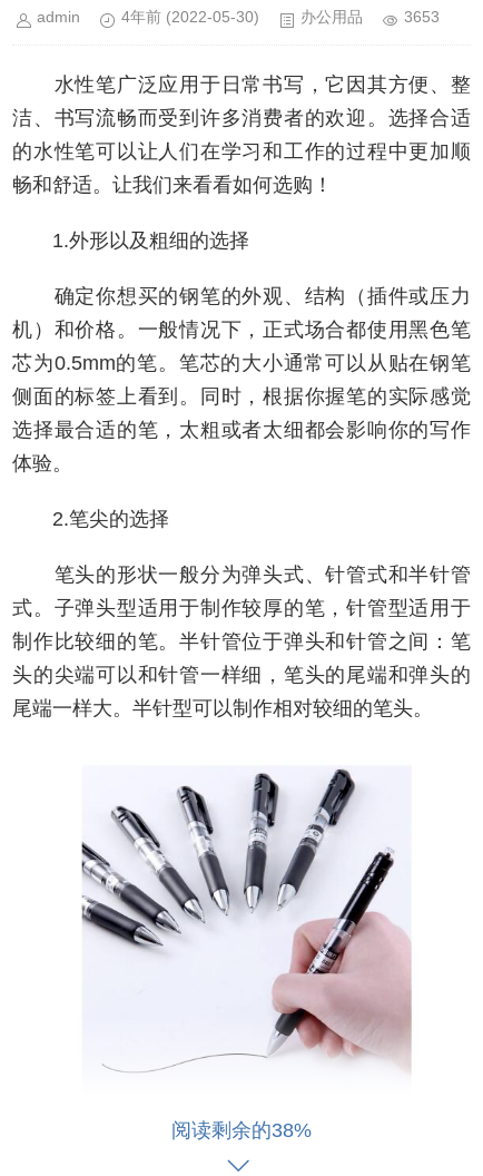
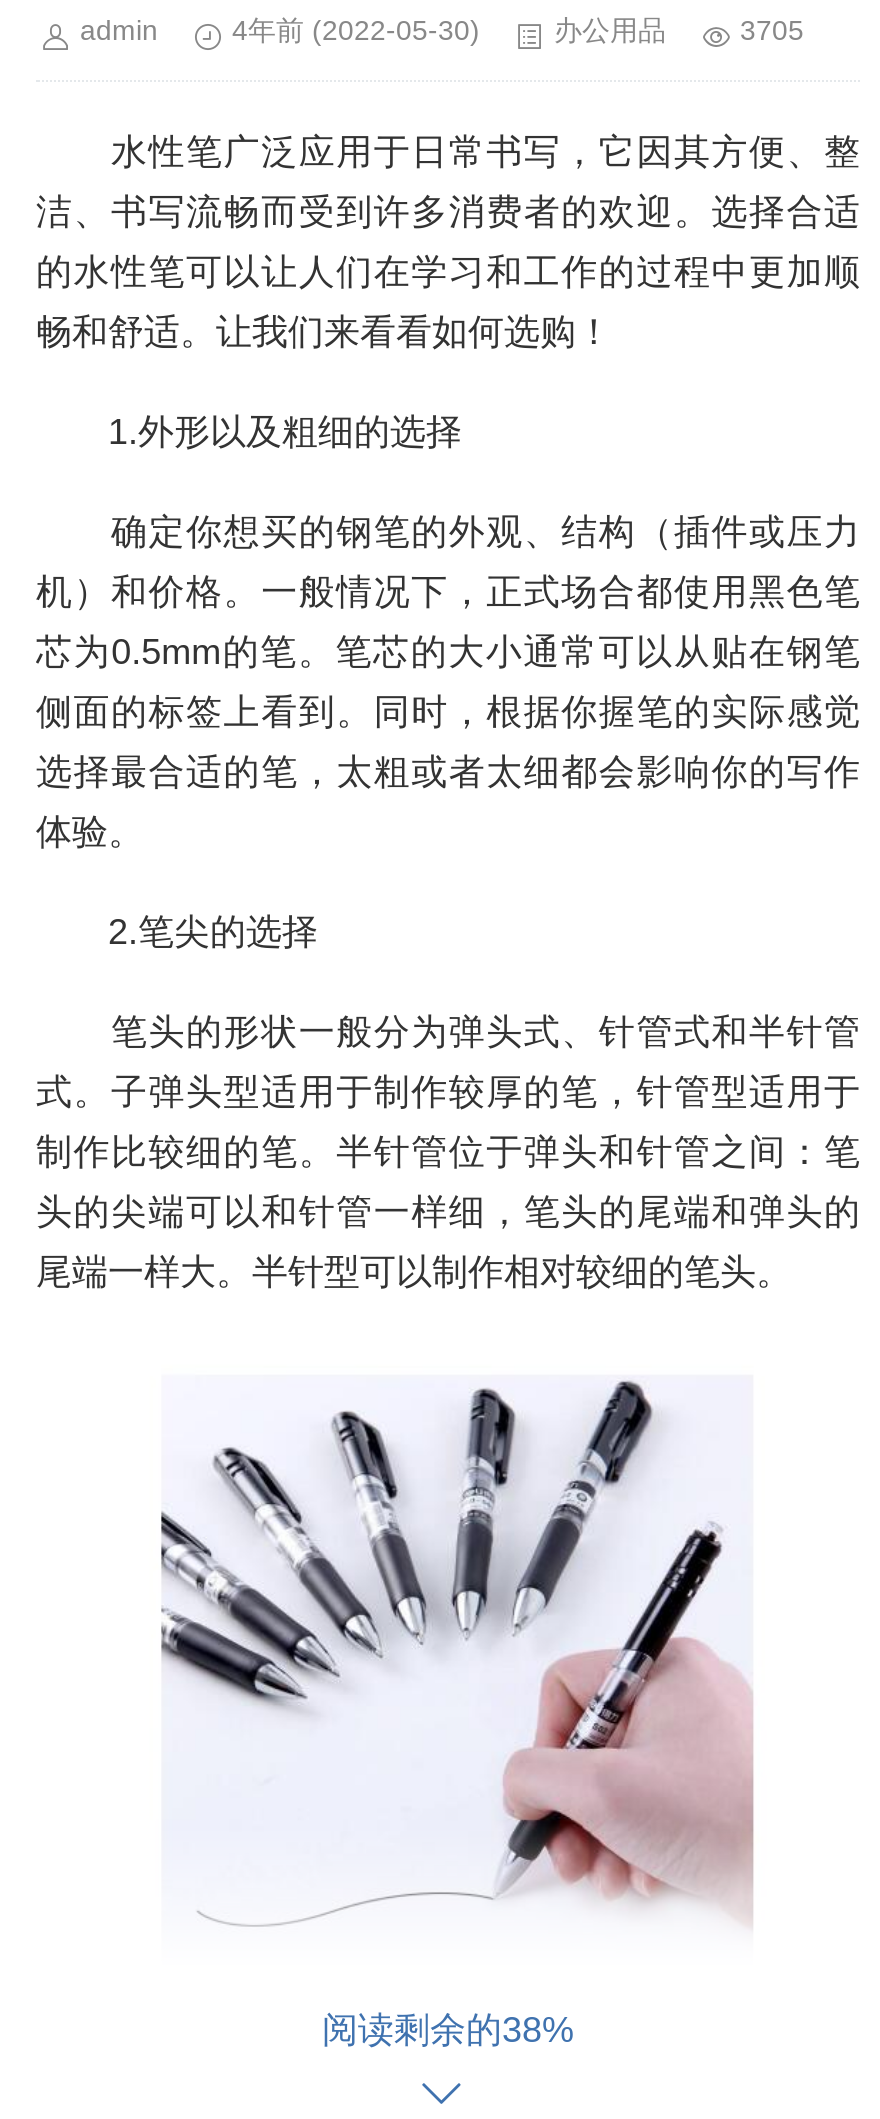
- 3653
+ 3705
